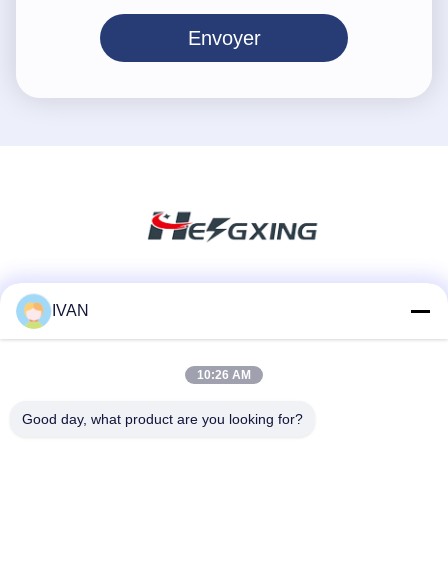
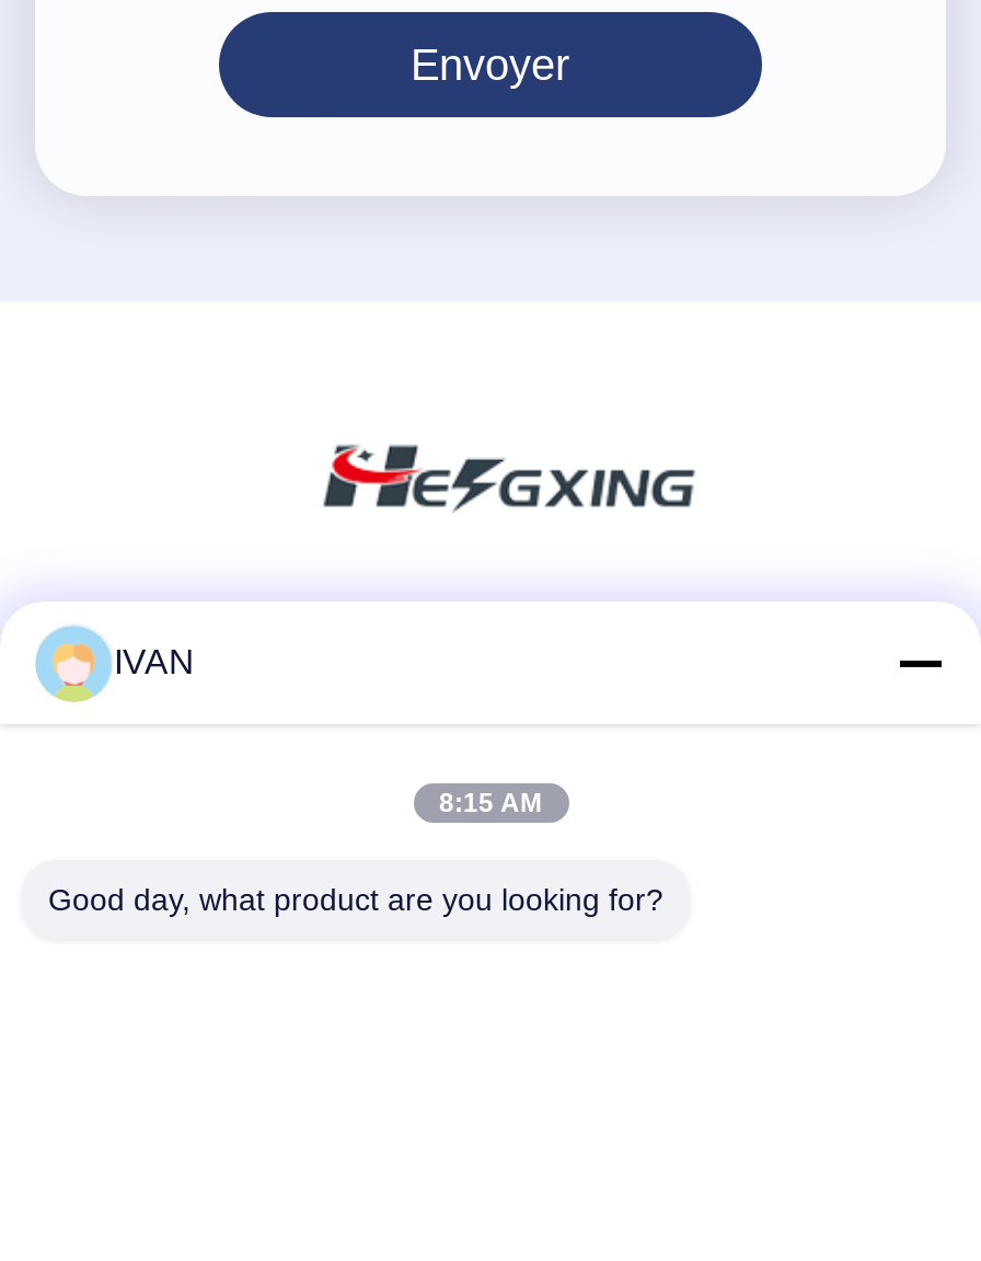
- 10:26 AM
+ 8:15 AM
